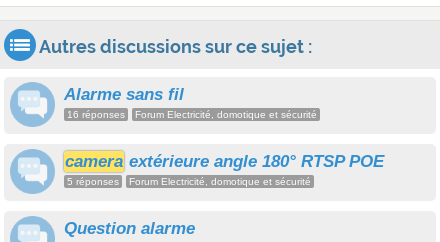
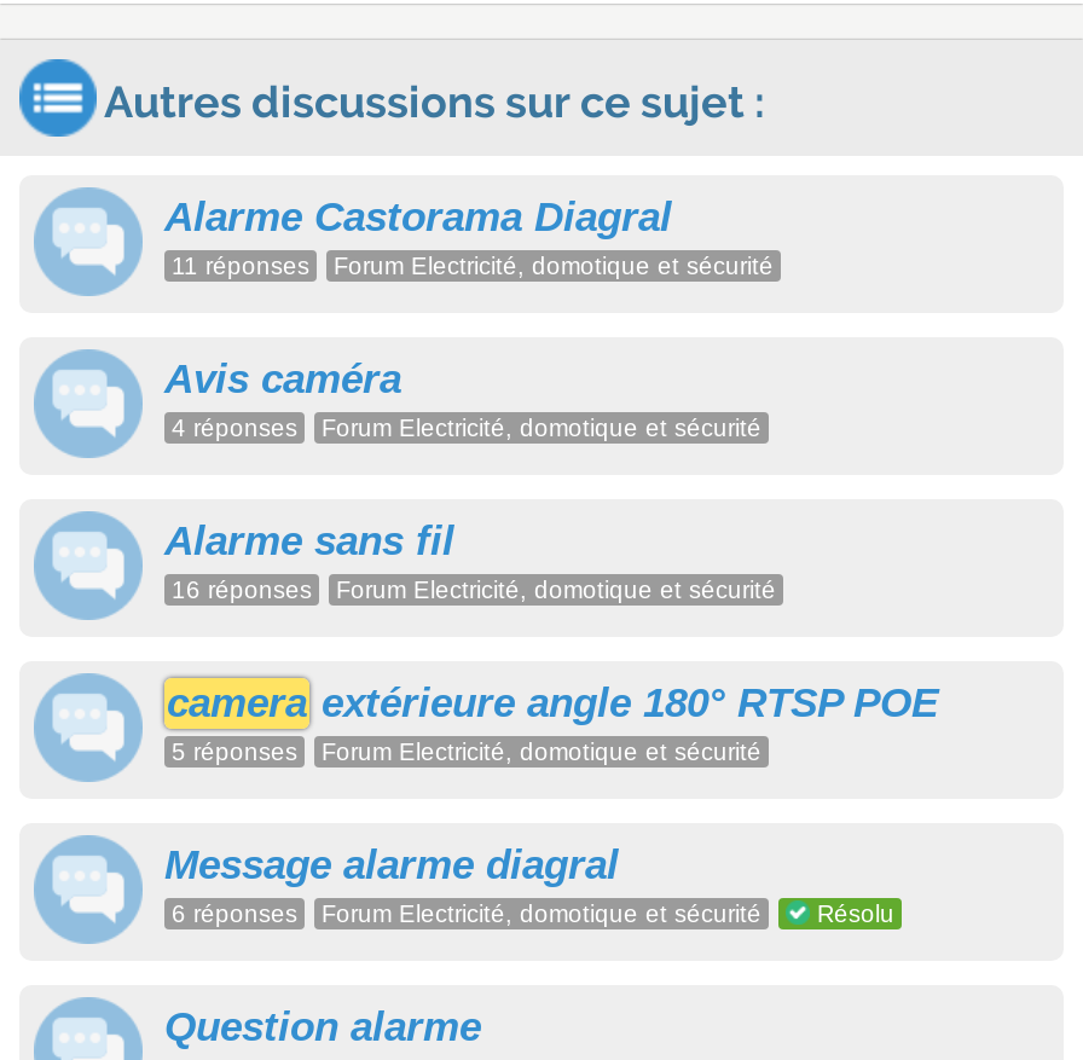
+ Alarme Castorama Diagral
+ 11 réponses
+ Forum Electricité, domotique et sécurité
+ Avis caméra
+ 4 réponses
+ Forum Electricité, domotique et sécurité

+ Message alarme diagral
+ 6 réponses
+ Forum Electricité, domotique et sécurité
+ Résolu
